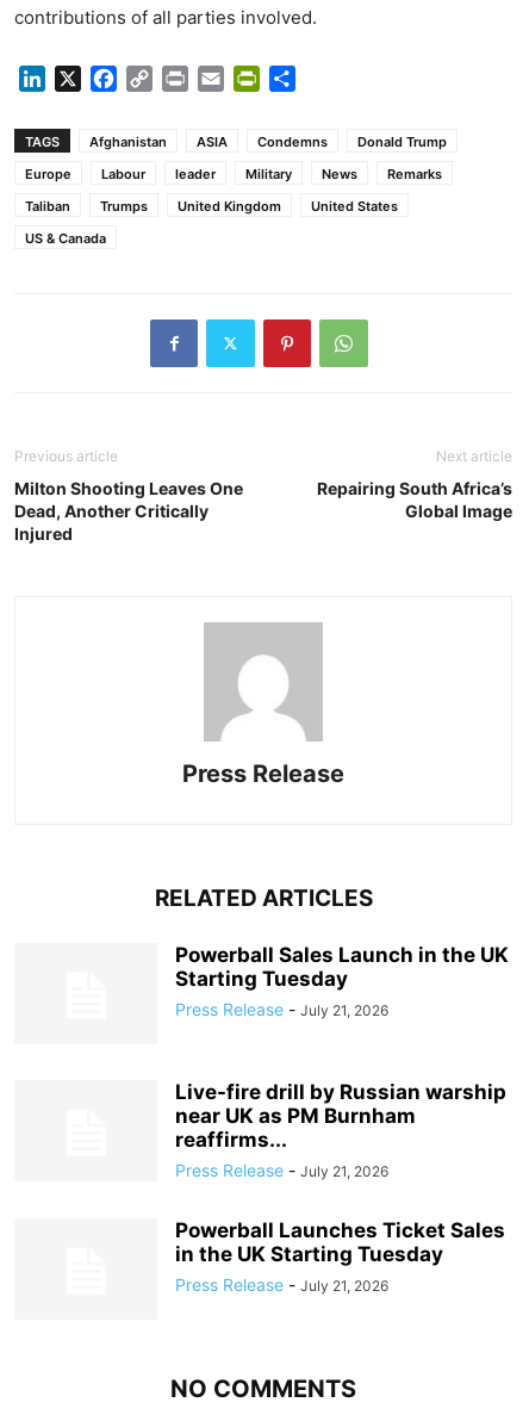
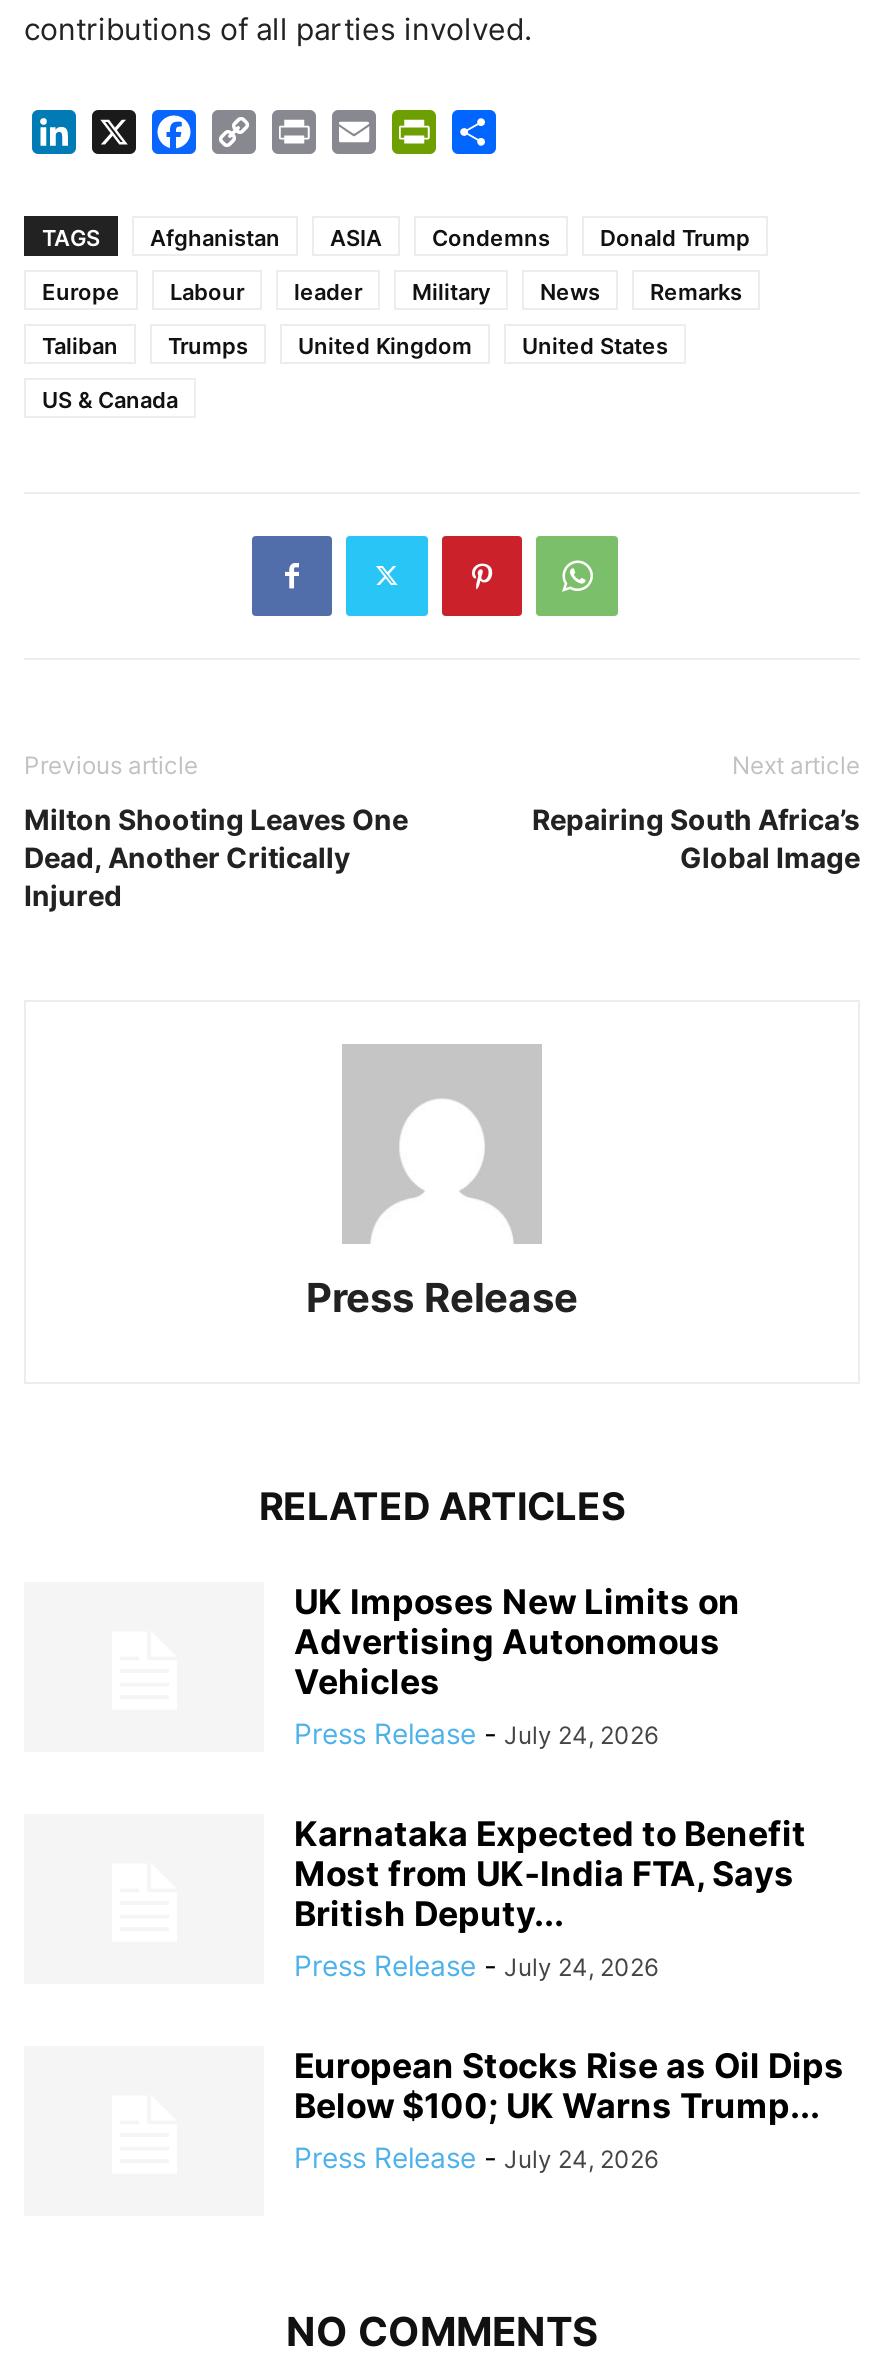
- Powerball Sales Launch in the UK
- Starting Tuesday
- Press Release - July 21, 2026
+ UK Imposes New Limits on
+ Advertising Autonomous
+ Vehicles
+ Press Release - July 24, 2026

- Live-fire drill by Russian warship
- near UK as PM Burnham
- reaffirms...
- Press Release - July 21, 2026
+ Karnataka Expected to Benefit
+ Most from UK‑India FTA, Says
+ British Deputy...
+ Press Release - July 24, 2026

- Powerball Launches Ticket Sales
- in the UK Starting Tuesday
- Press Release - July 21, 2026
+ European Stocks Rise as Oil Dips
+ Below $100; UK Warns Trump...
+ Press Release - July 24, 2026
